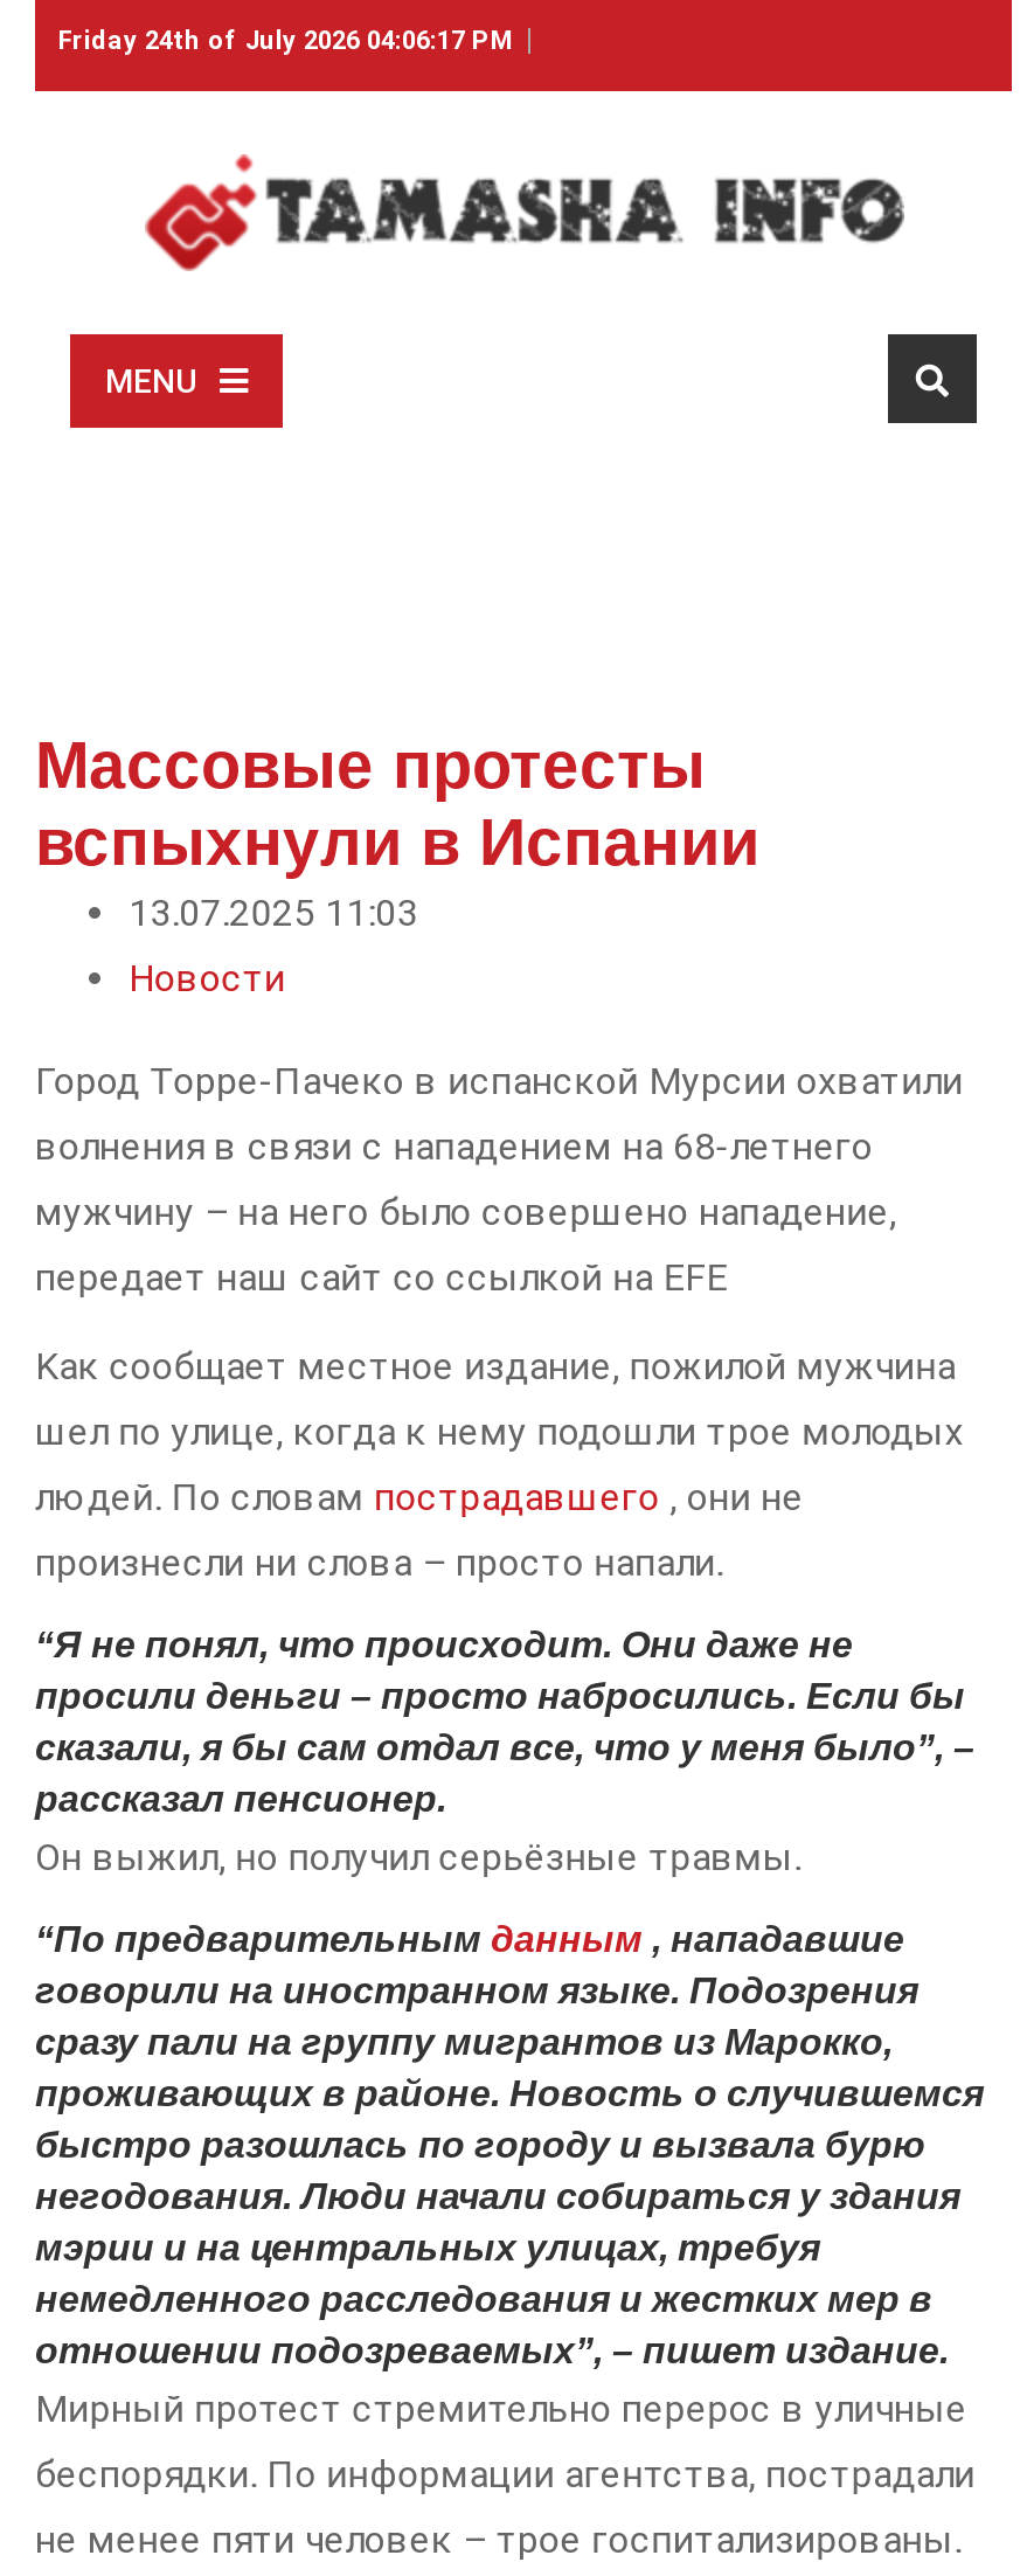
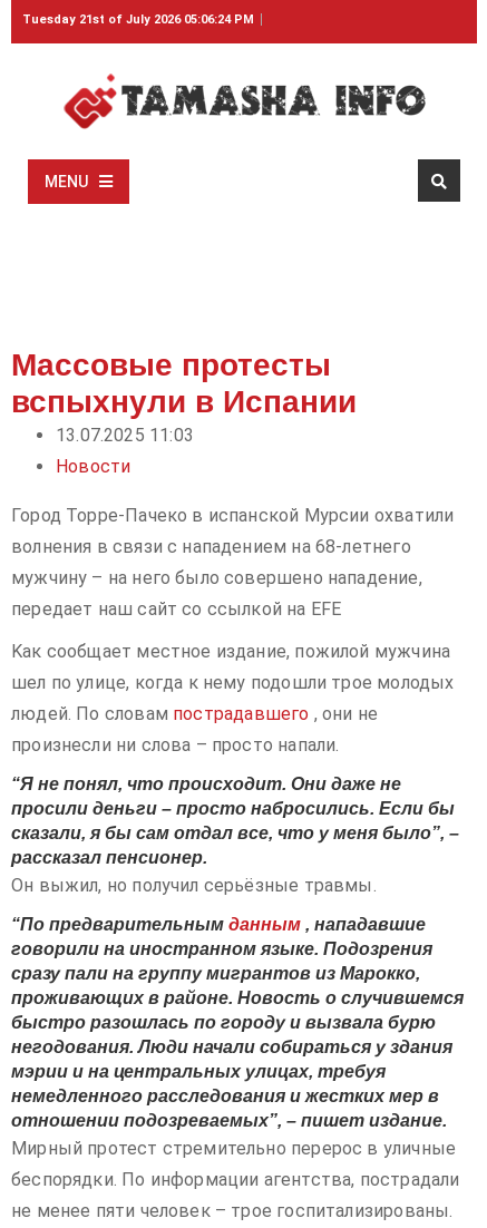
- Friday 24th of July 2026 04:06:17 PM
+ Tuesday 21st of July 2026 05:06:24 PM
